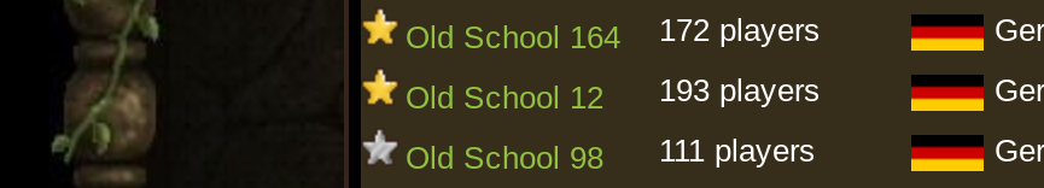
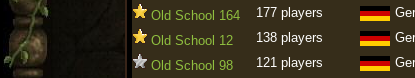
- Old School 164 172 players
+ Old School 164 177 players

- Old School 12 193 players
+ Old School 12 138 players

- Old School 98 111 players
+ Old School 98 121 players
